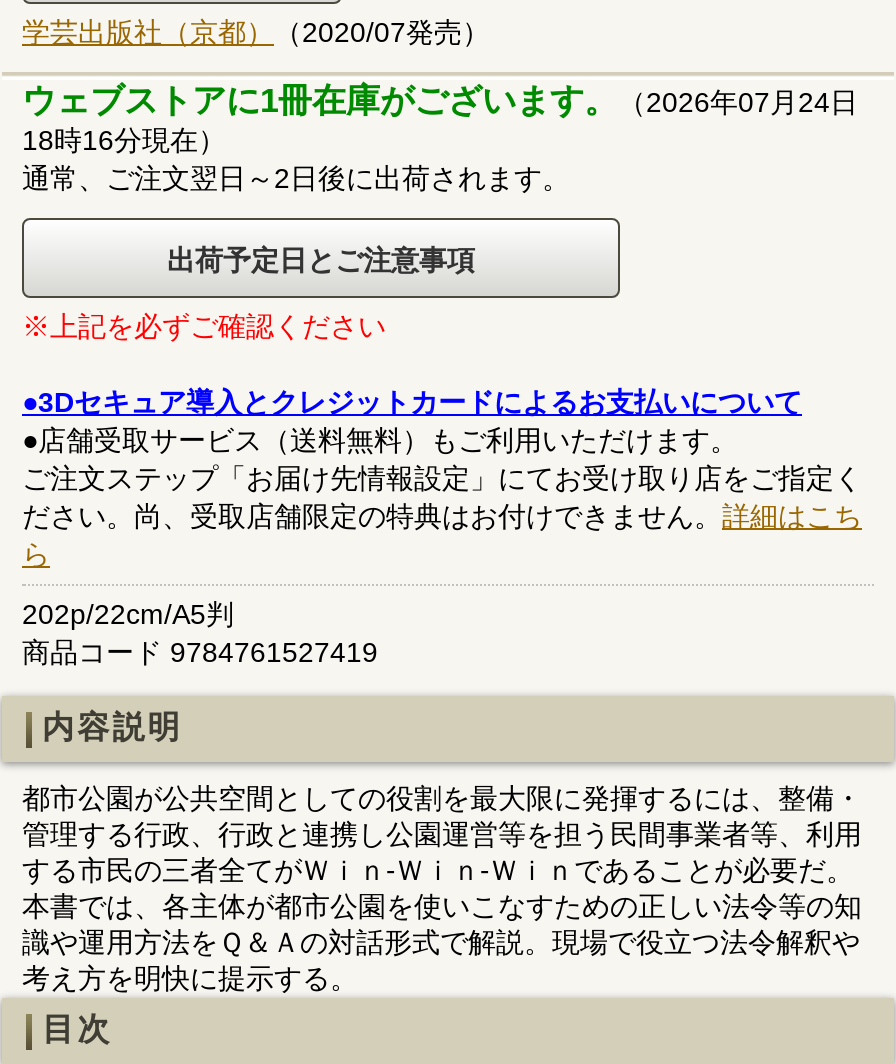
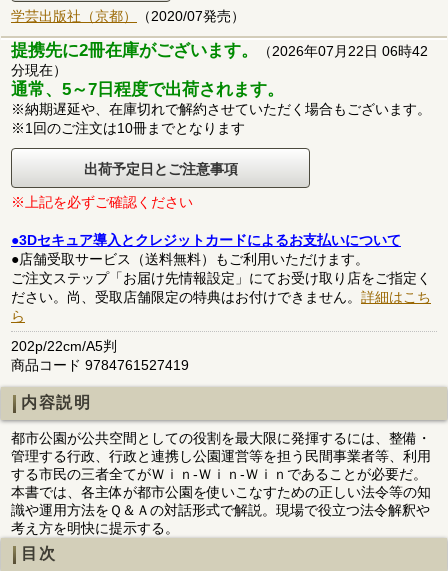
- ウェブストアに1冊在庫がございます。（2026年07月24日
- 18時16分現在）
- 通常、ご注文翌日～2日後に出荷されます。
+ 提携先に2冊在庫がございます。（2026年07月22日 06時42
+ 分現在）
+ 通常、5～7日程度で出荷されます。
+ ※納期遅延や、在庫切れで解約させていただく場合もございます。
+ ※1回のご注文は10冊までとなります
